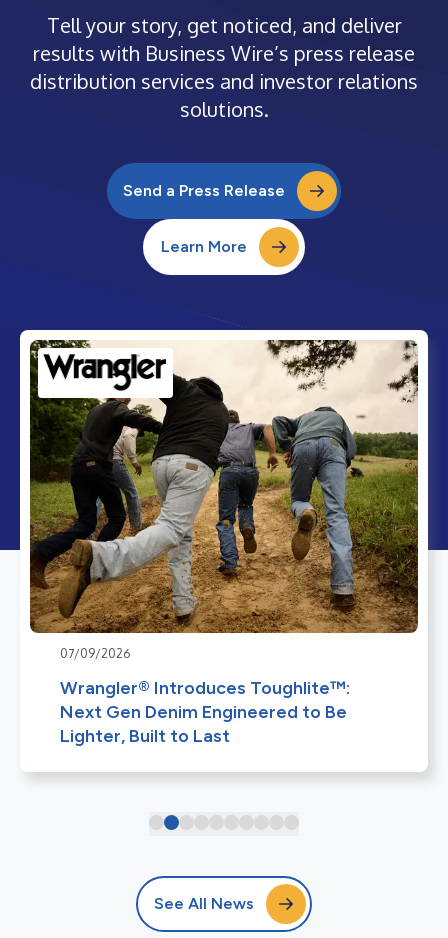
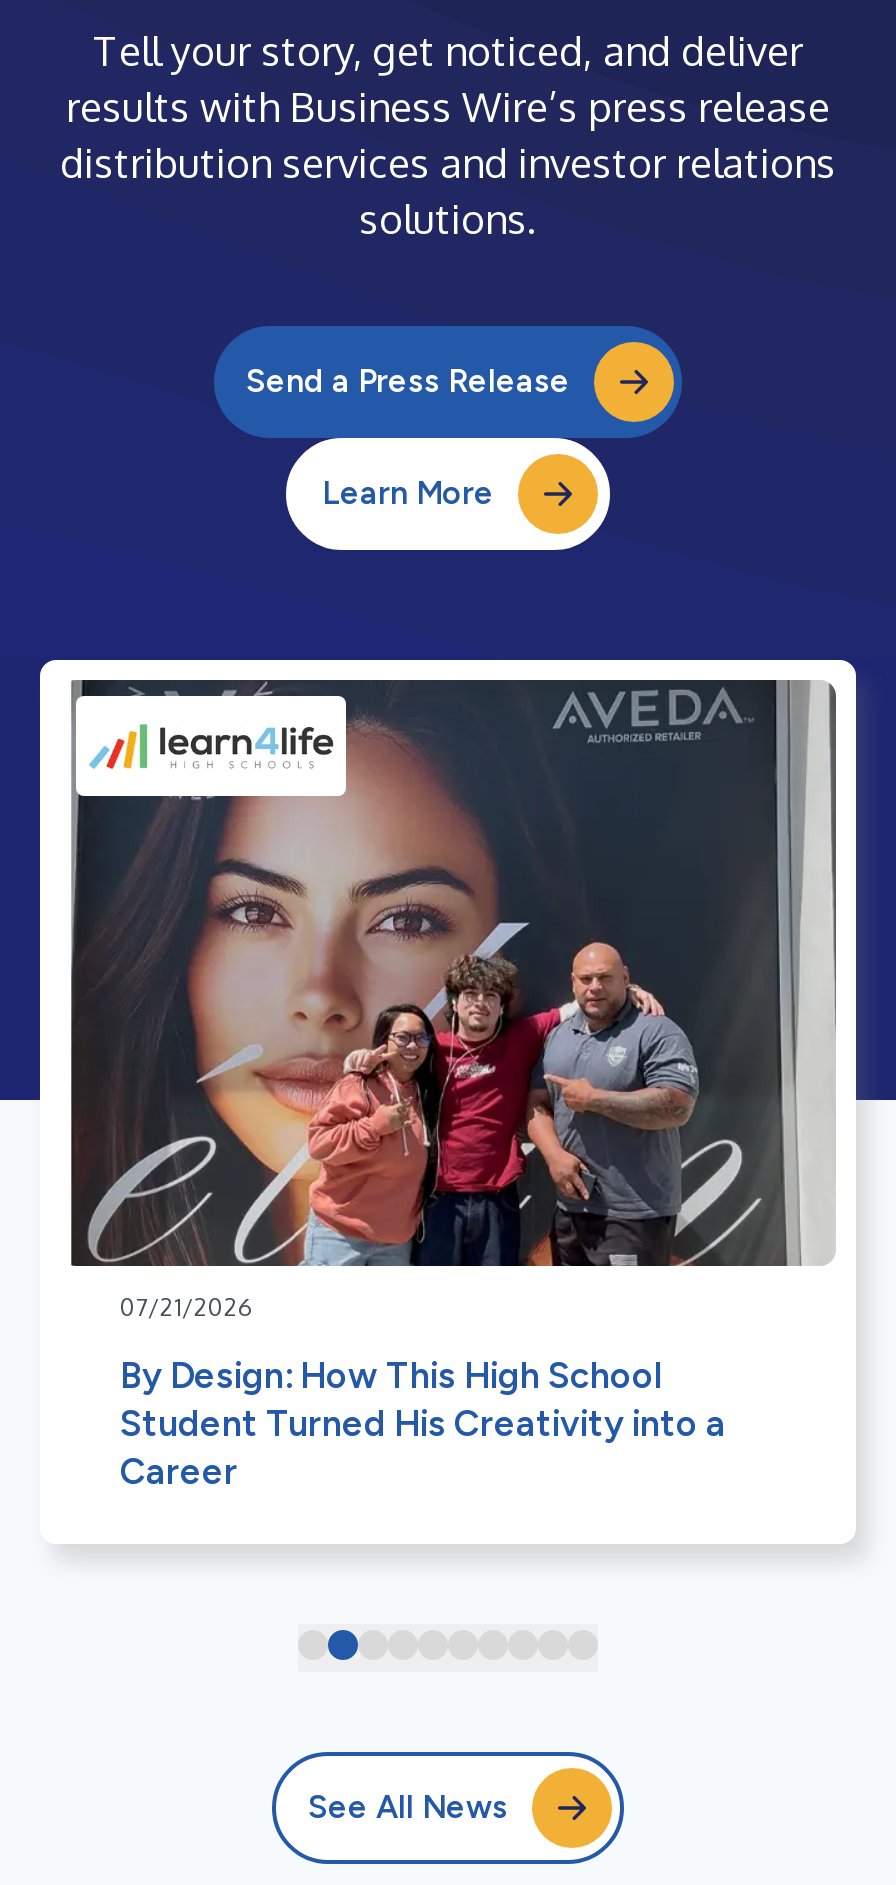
- [image]
- 07/09/2026
+ [image]
+ 07/21/2026

- Wrangler® Introduces Toughlite™:
- Next Gen Denim Engineered to Be
- Lighter, Built to Last
+ By Design: How This High School
+ Student Turned His Creativity into a
+ Career
